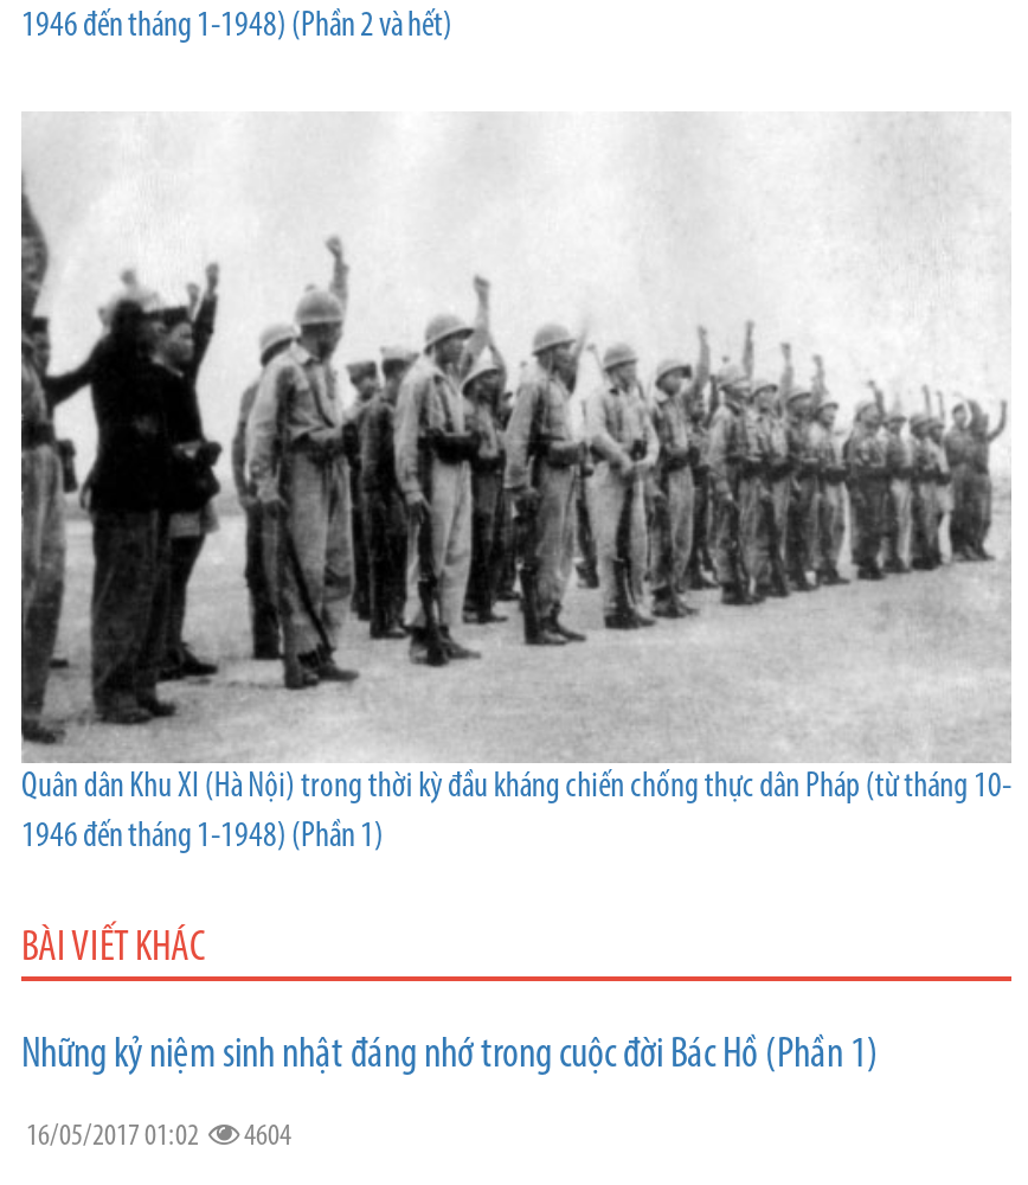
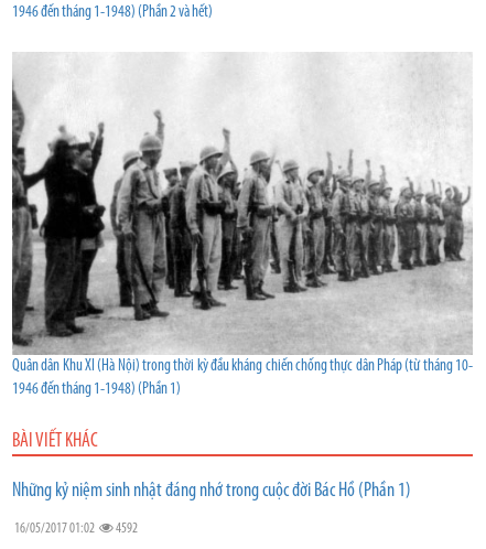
- 16/05/2017 01:02 4604
+ 16/05/2017 01:02 4592
